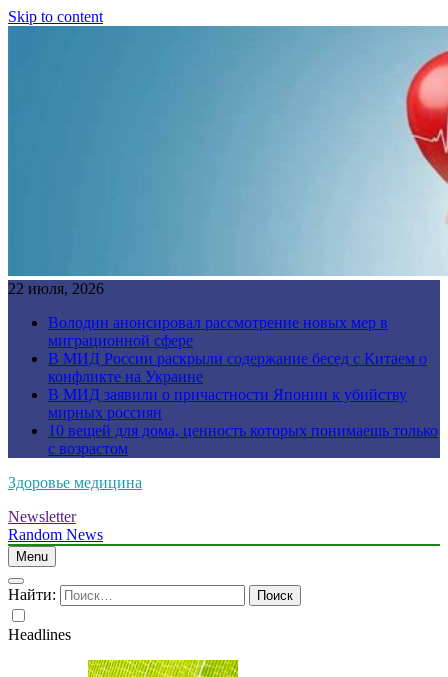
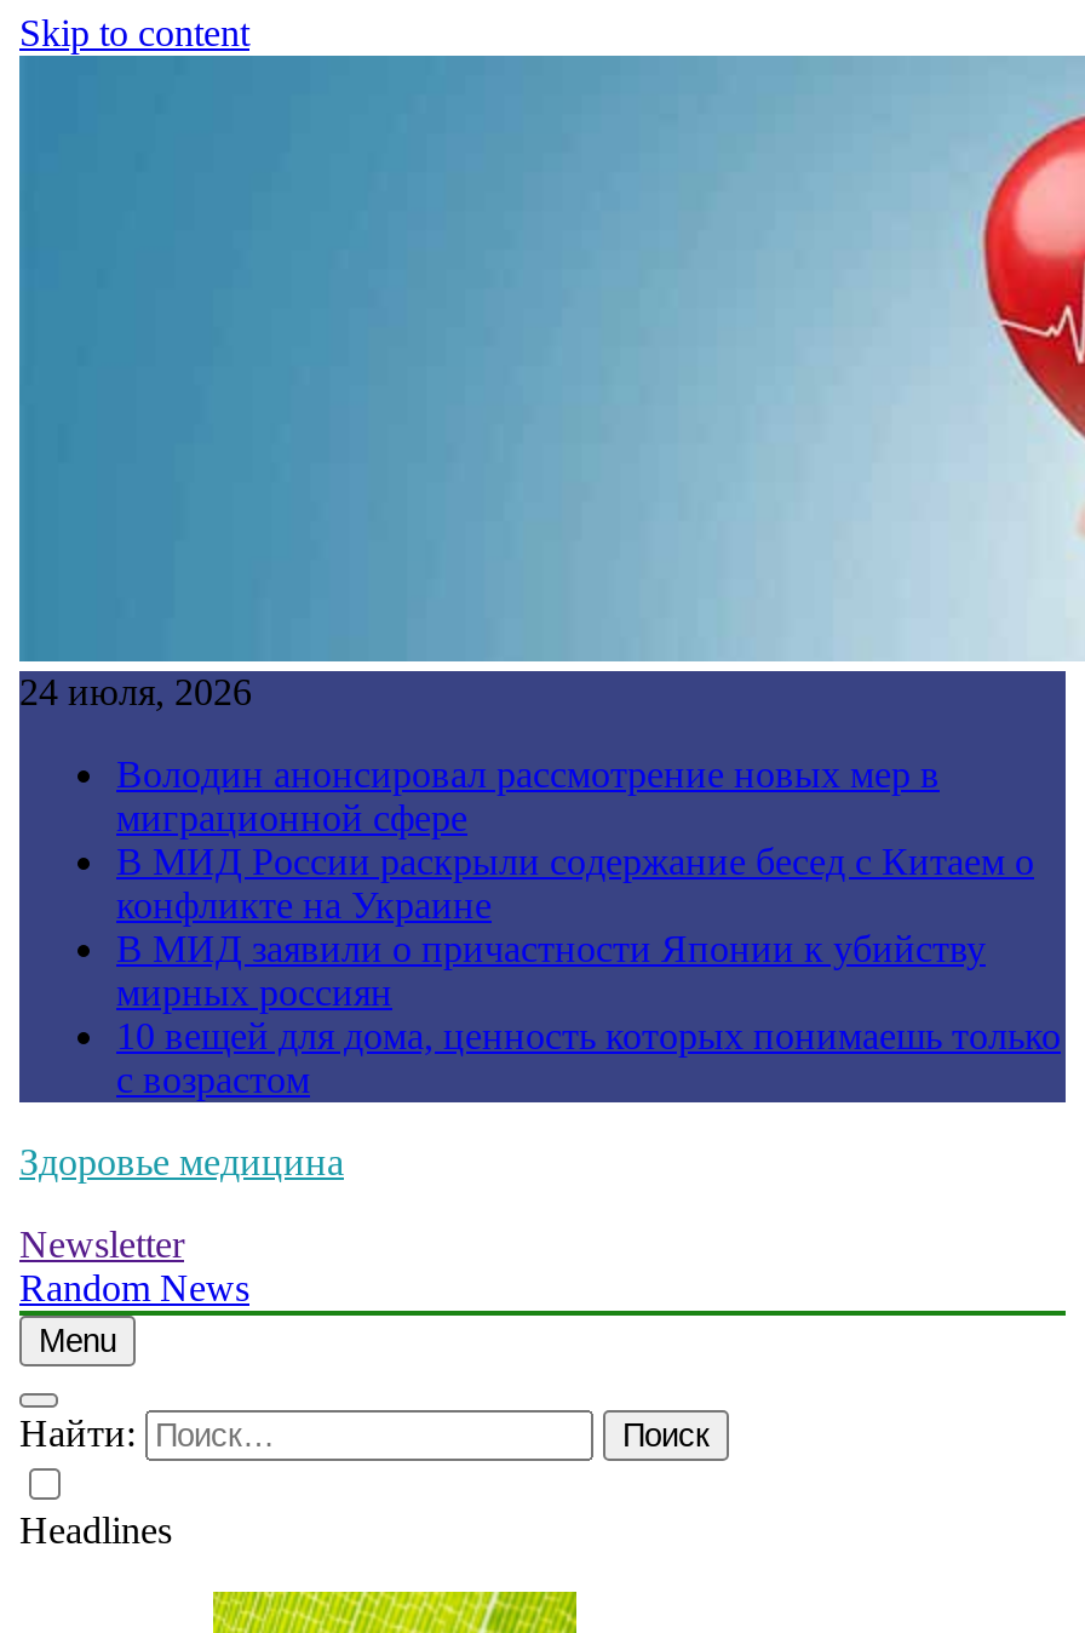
- 22 июля, 2026
+ 24 июля, 2026
